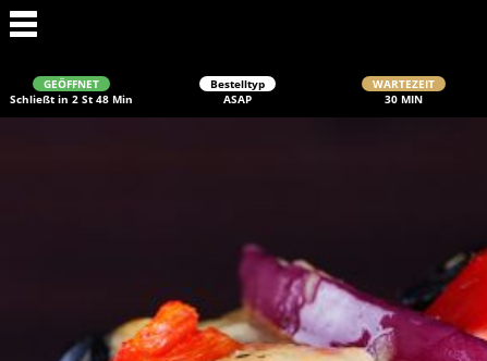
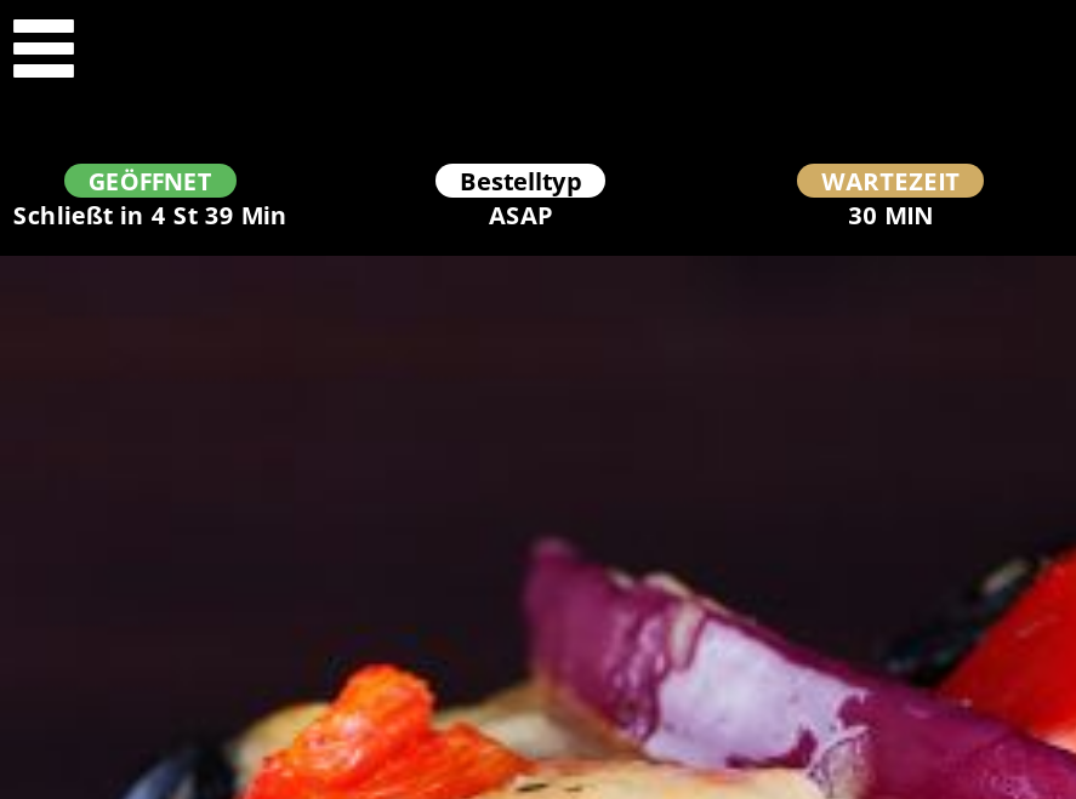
- Schließt in 2 St 48 Min
+ Schließt in 4 St 39 Min
